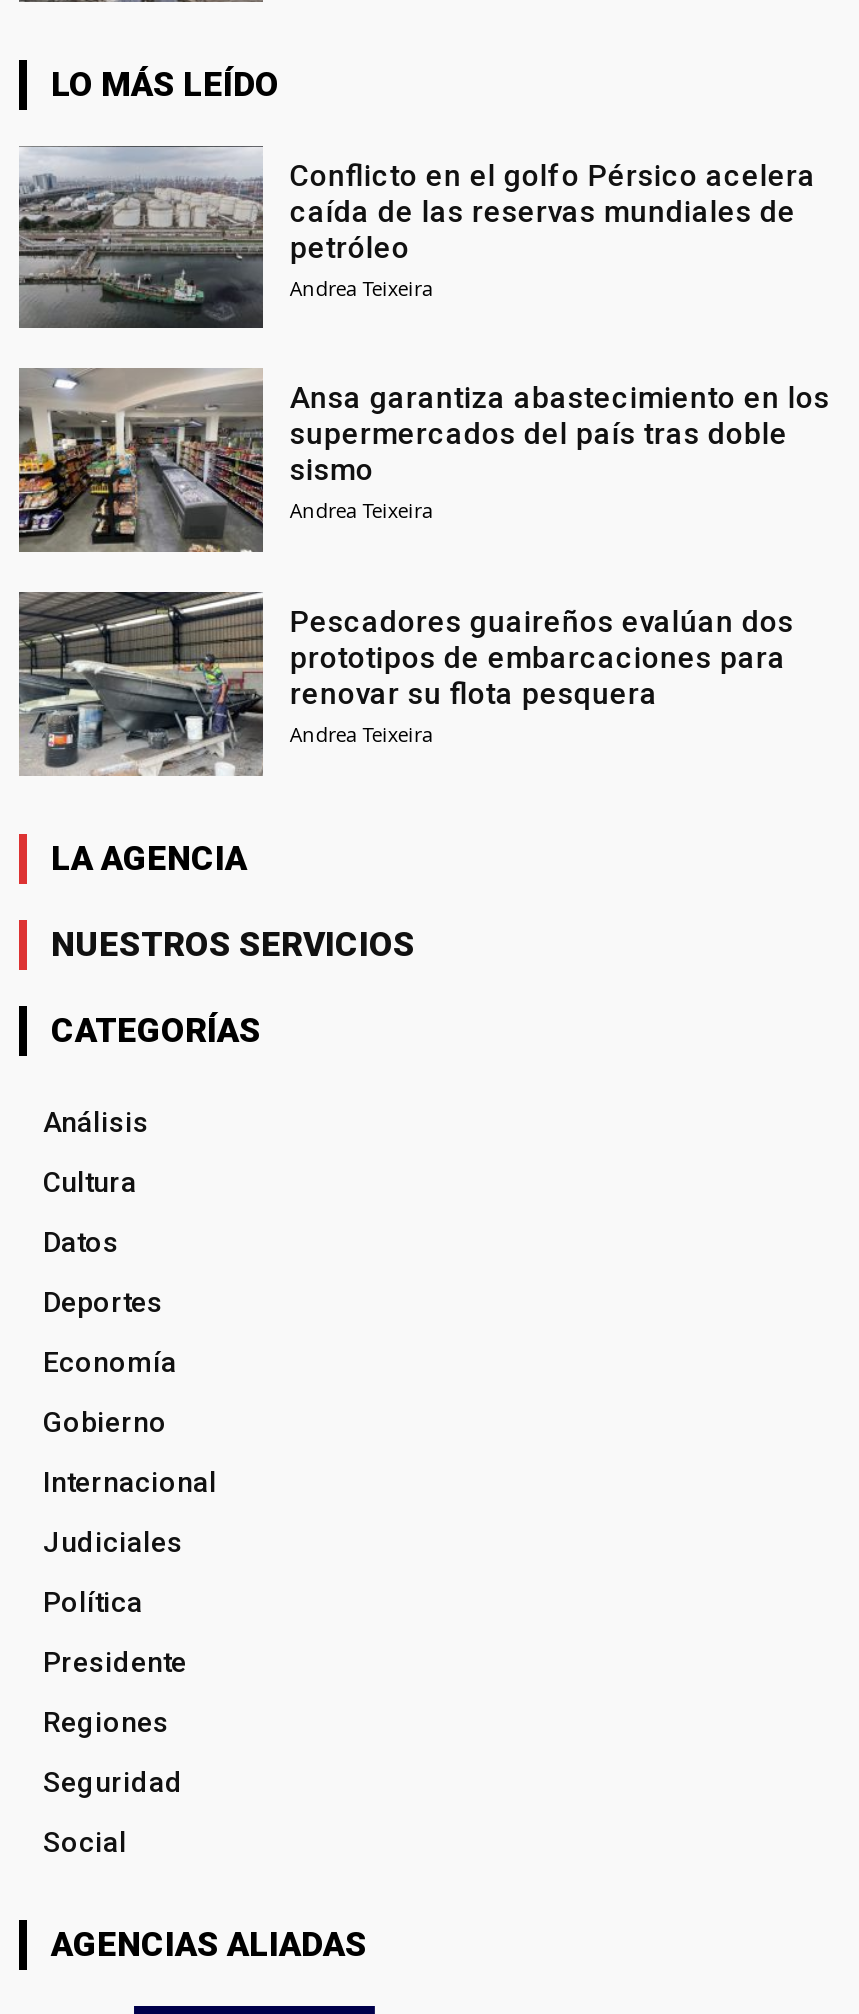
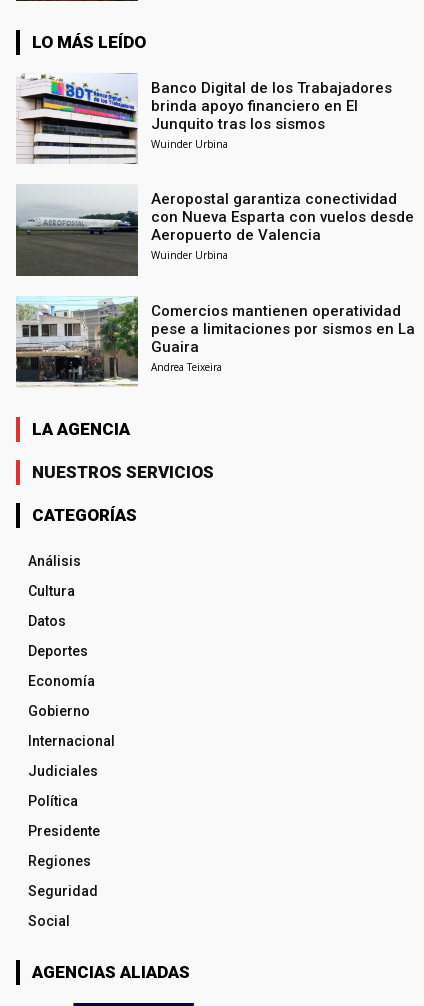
- [image]
- Conflicto en el golfo Pérsico acelera
- caída de las reservas mundiales de
- petróleo
- Andrea Teixeira
+ [image]
+ Banco Digital de los Trabajadores
+ brinda apoyo financiero en El
+ Junquito tras los sismos
+ Wuinder Urbina

- [image]
- Ansa garantiza abastecimiento en los
- supermercados del país tras doble
- sismo
- Andrea Teixeira
+ [image]
+ Aeropostal garantiza conectividad
+ con Nueva Esparta con vuelos desde
+ Aeropuerto de Valencia
+ Wuinder Urbina

- [image]
- Pescadores guaireños evalúan dos
- prototipos de embarcaciones para
- renovar su flota pesquera
+ [image]
+ Comercios mantienen operatividad
+ pese a limitaciones por sismos en La
+ Guaira
